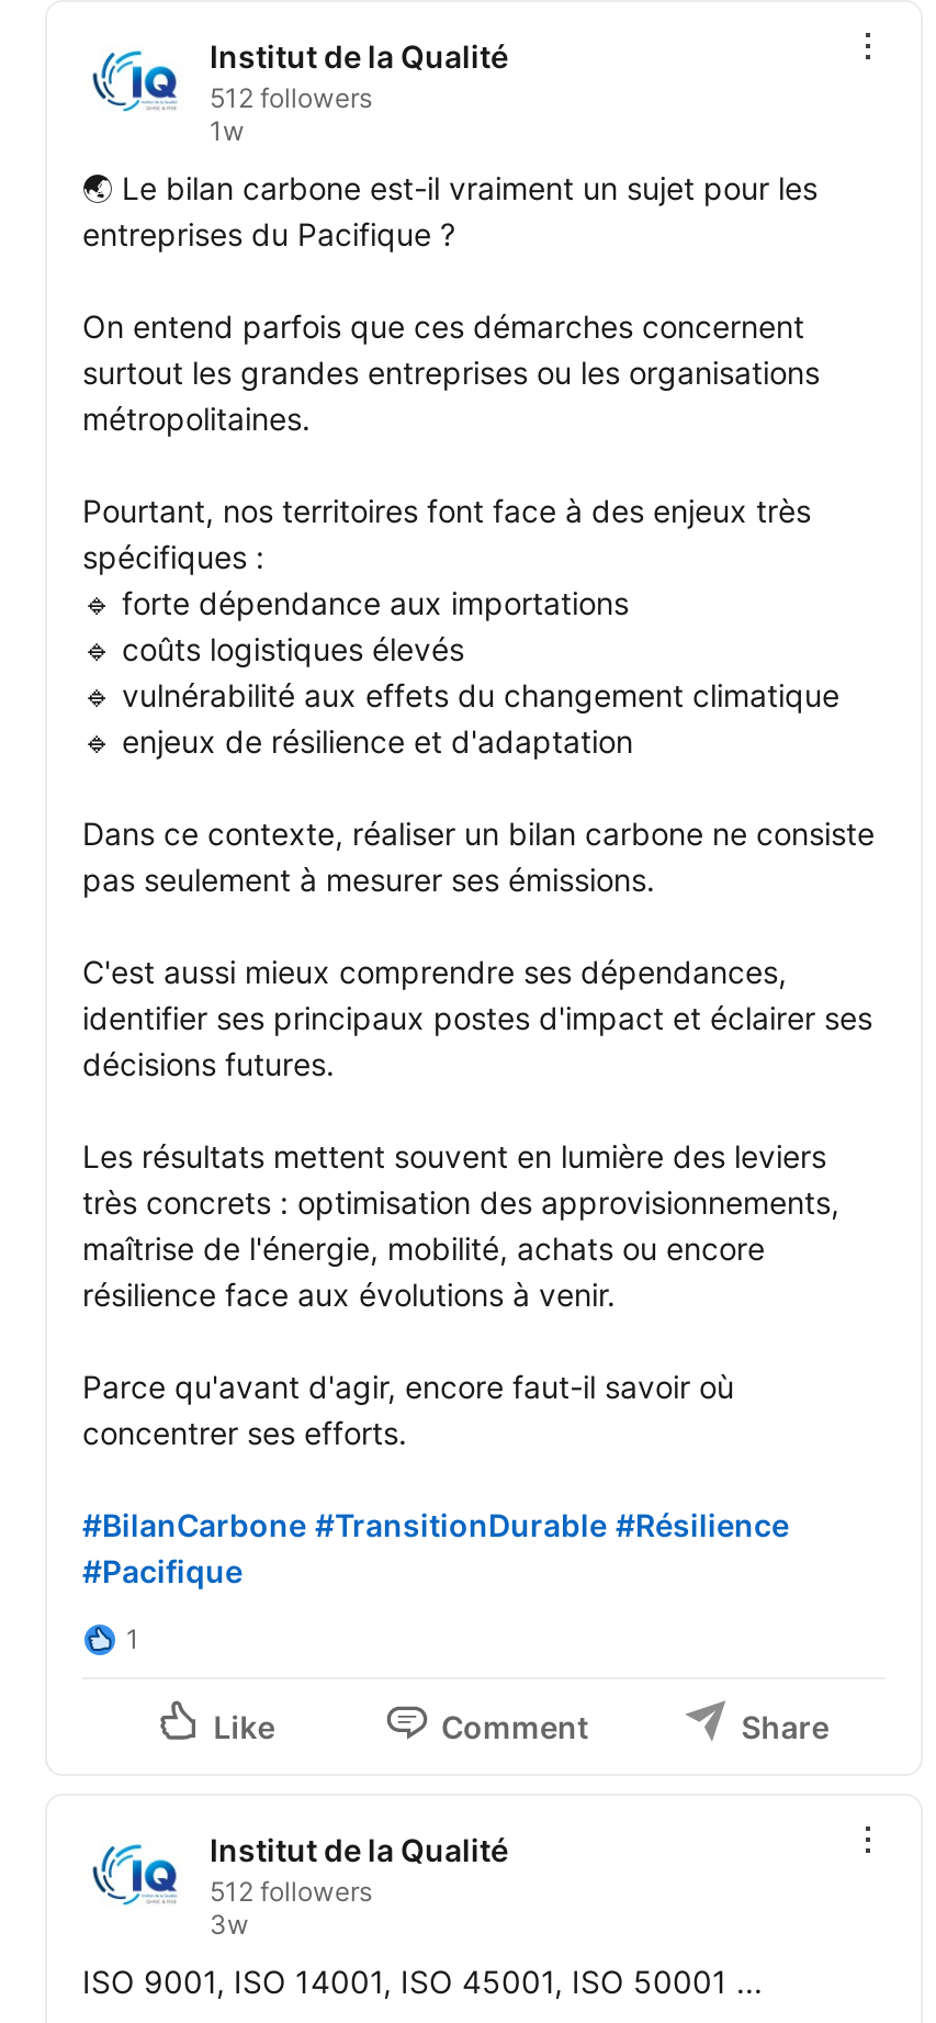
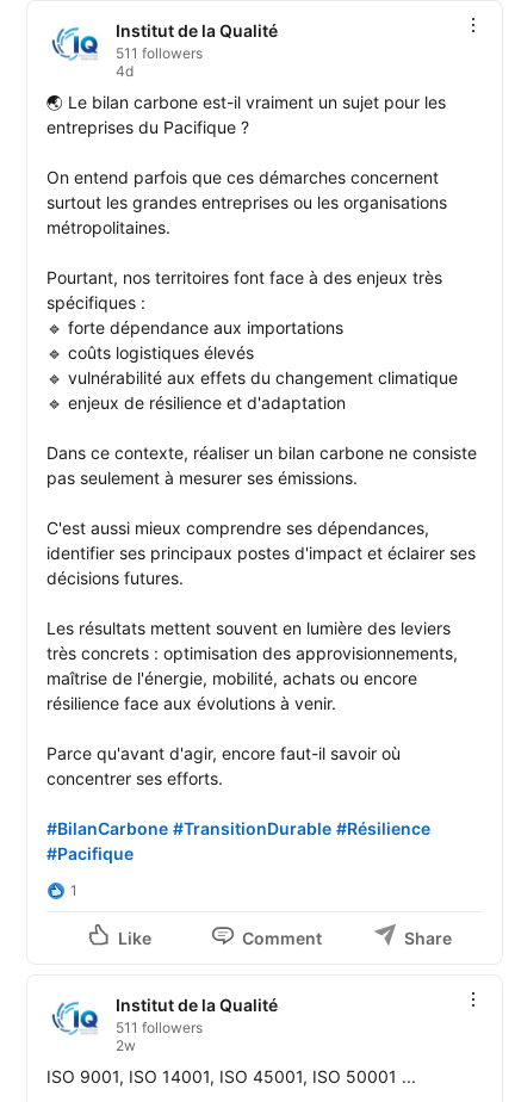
- 512 followers
- 1w
+ 511 followers
+ 4d

- 512 followers
- 3w
+ 511 followers
+ 2w
